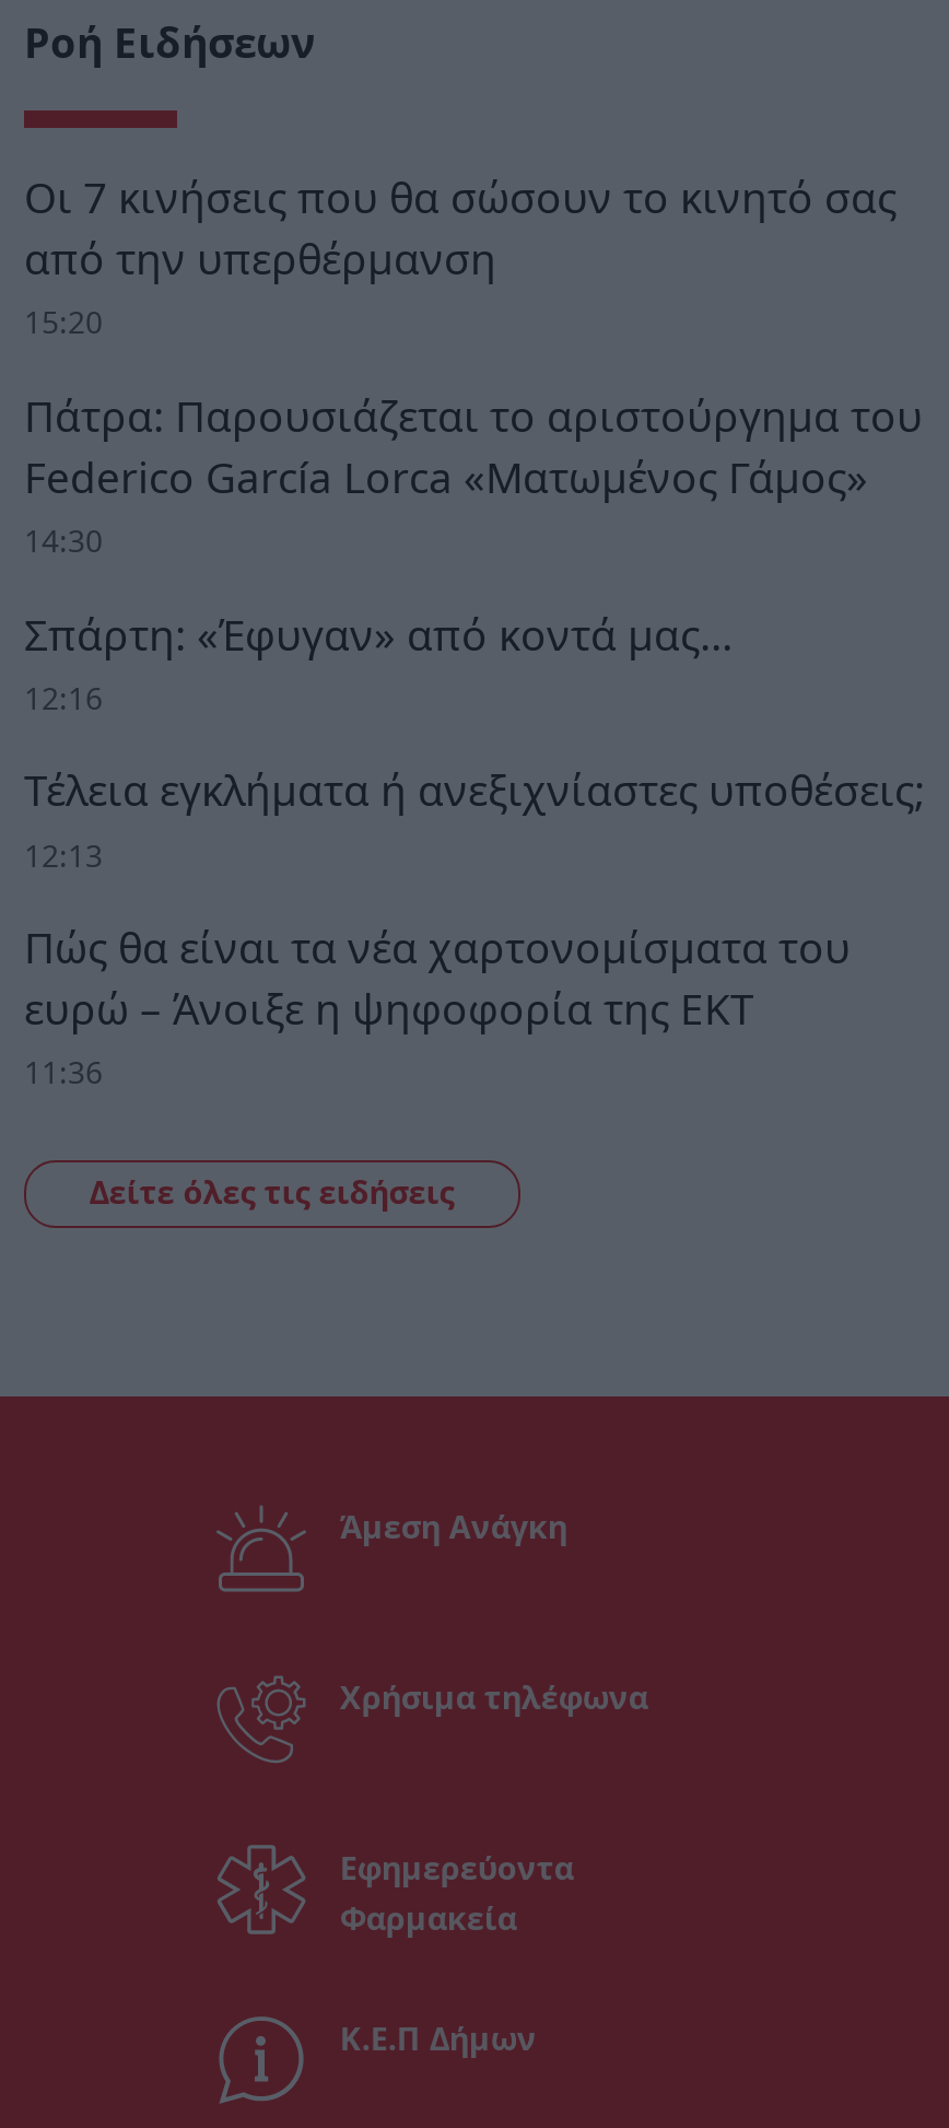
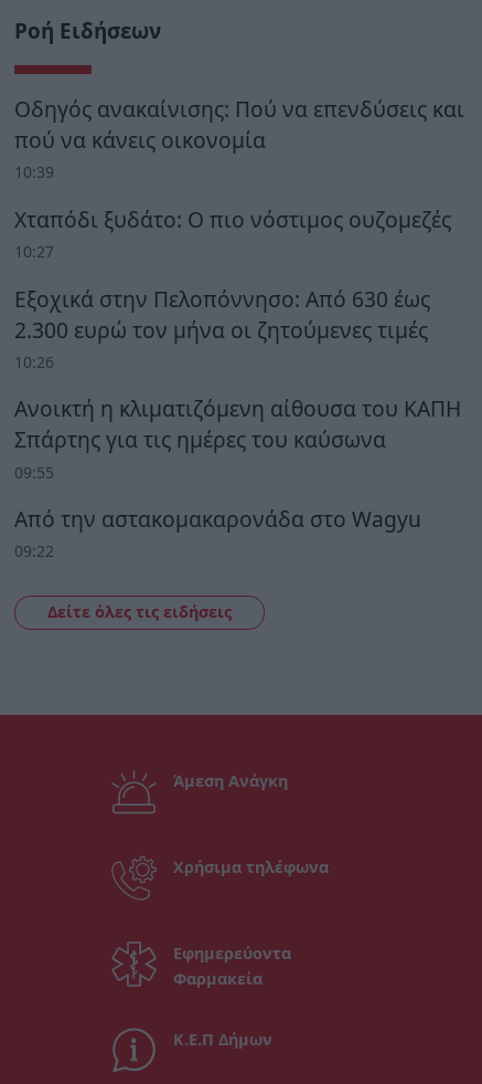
- Οι 7 κινήσεις που θα σώσουν το κινητό σας
- από την υπερθέρμανση
- 15:20
+ Οδηγός ανακαίνισης: Πού να επενδύσεις και
+ πού να κάνεις οικονομία
+ 10:39

- Πάτρα: Παρουσιάζεται το αριστούργημα του
- Federico García Lorca «Ματωμένος Γάμος»
- 14:30
+ Χταπόδι ξυδάτο: Ο πιο νόστιμος ουζομεζές
+ 10:27

- Σπάρτη: «Έφυγαν» από κοντά μας…
- 12:16
+ Εξοχικά στην Πελοπόννησο: Από 630 έως
+ 2.300 ευρώ τον μήνα οι ζητούμενες τιμές
+ 10:26

- Τέλεια εγκλήματα ή ανεξιχνίαστες υποθέσεις;
- 12:13
+ Ανοικτή η κλιματιζόμενη αίθουσα του ΚΑΠΗ
+ Σπάρτης για τις ημέρες του καύσωνα
+ 09:55

- Πώς θα είναι τα νέα χαρτονομίσματα του
- ευρώ – Άνοιξε η ψηφοφορία της ΕΚΤ
- 11:36
+ Από την αστακομακαρονάδα στο Wagyu
+ 09:22
